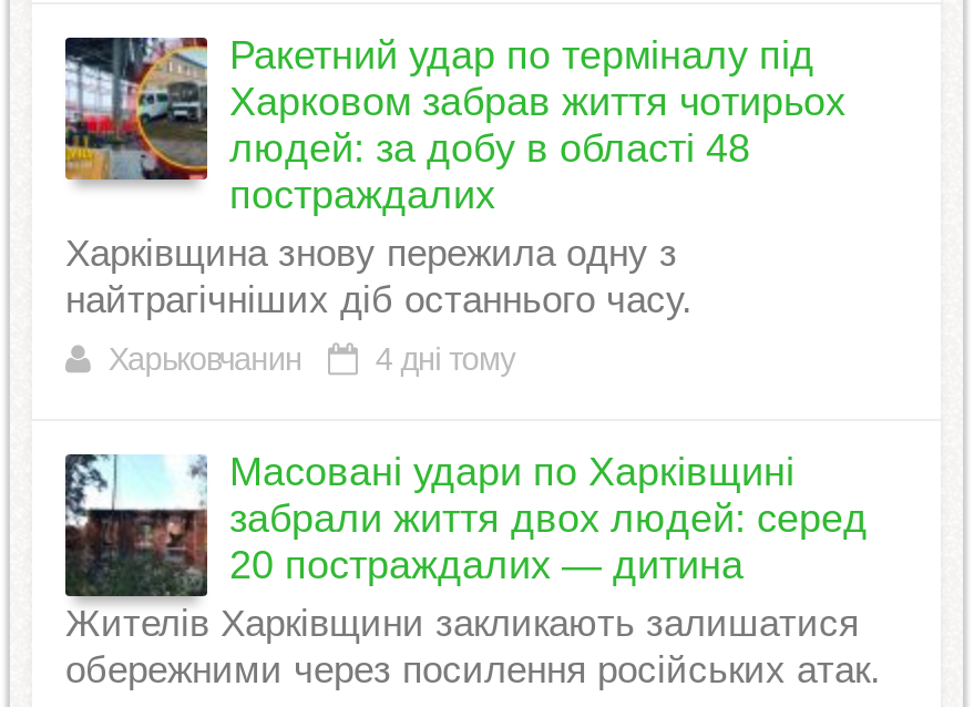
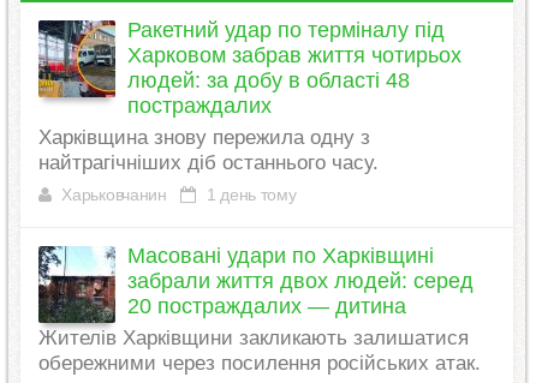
- Харьковчанин 4 дні тому
+ Харьковчанин 1 день тому
